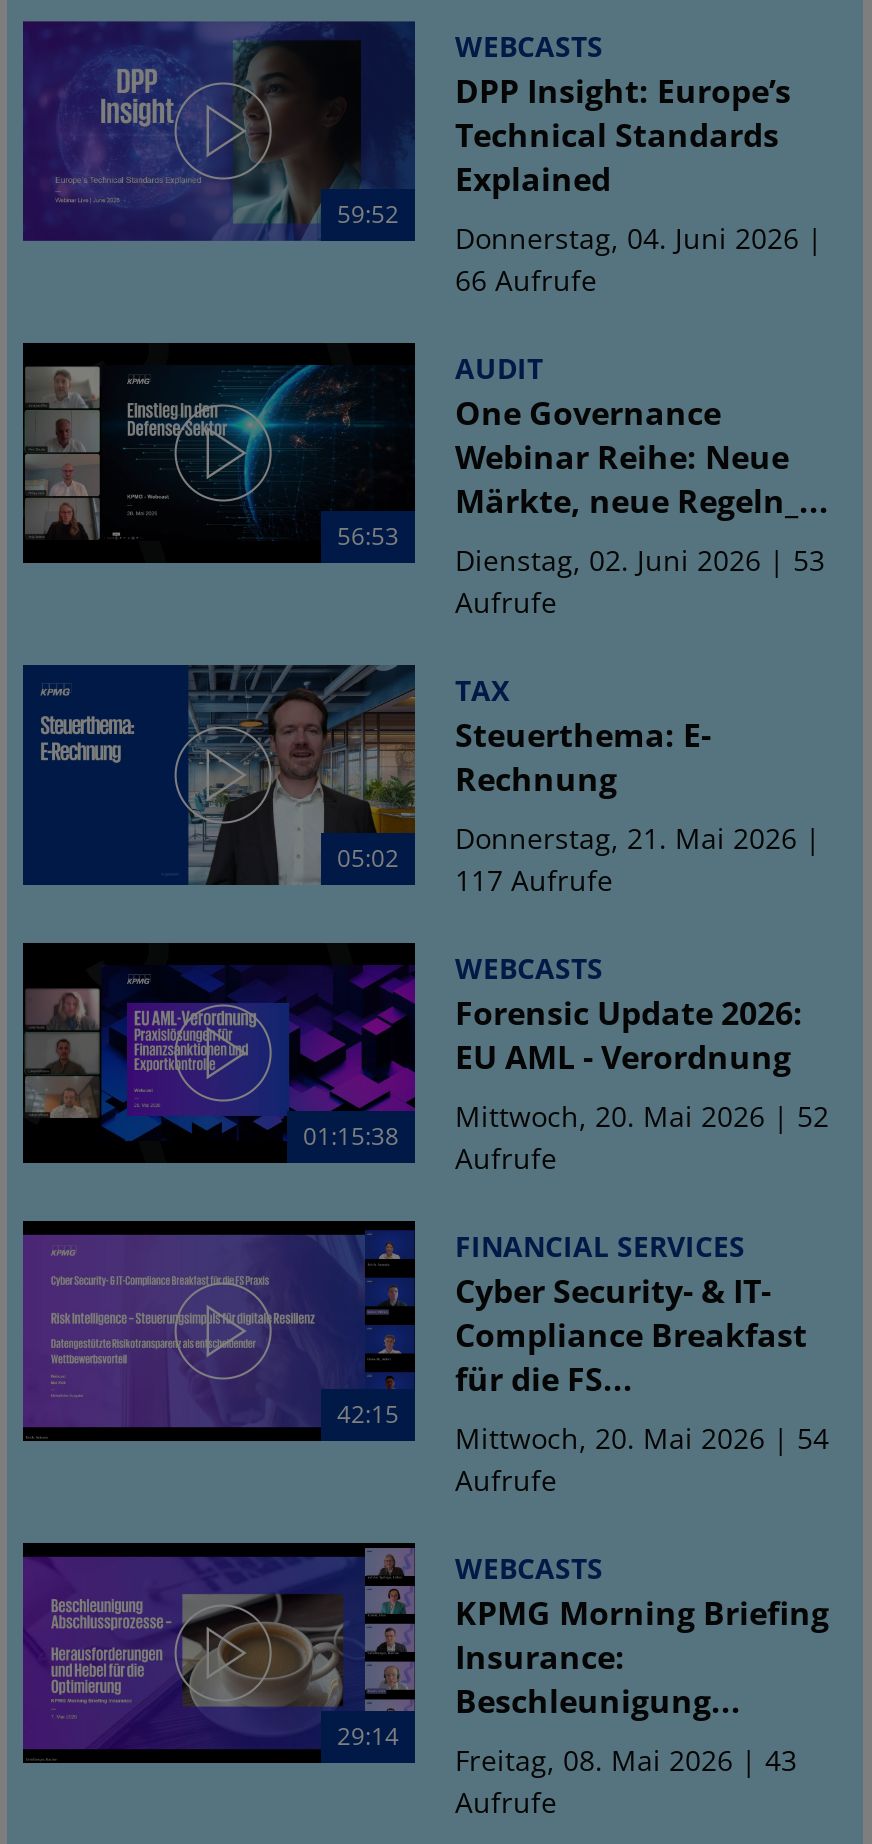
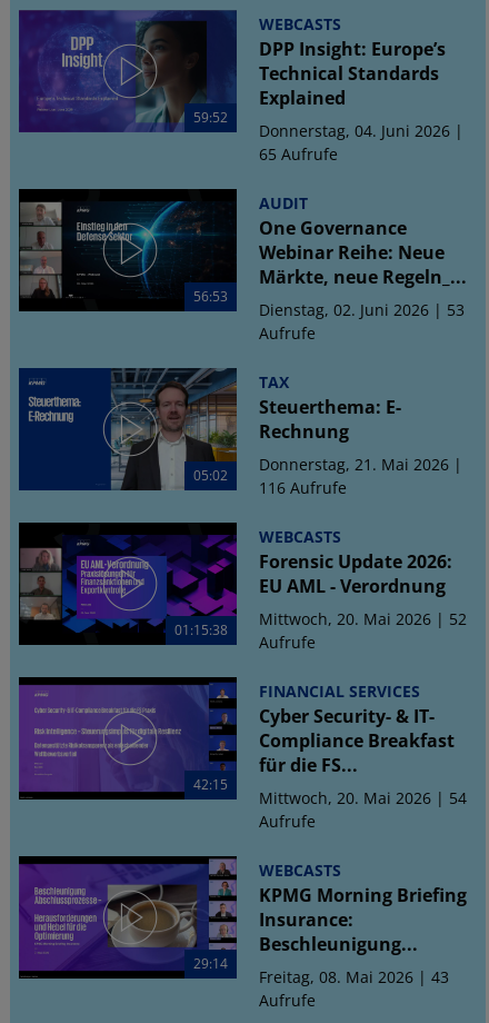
- 66 Aufrufe
+ 65 Aufrufe

- 117 Aufrufe
+ 116 Aufrufe
